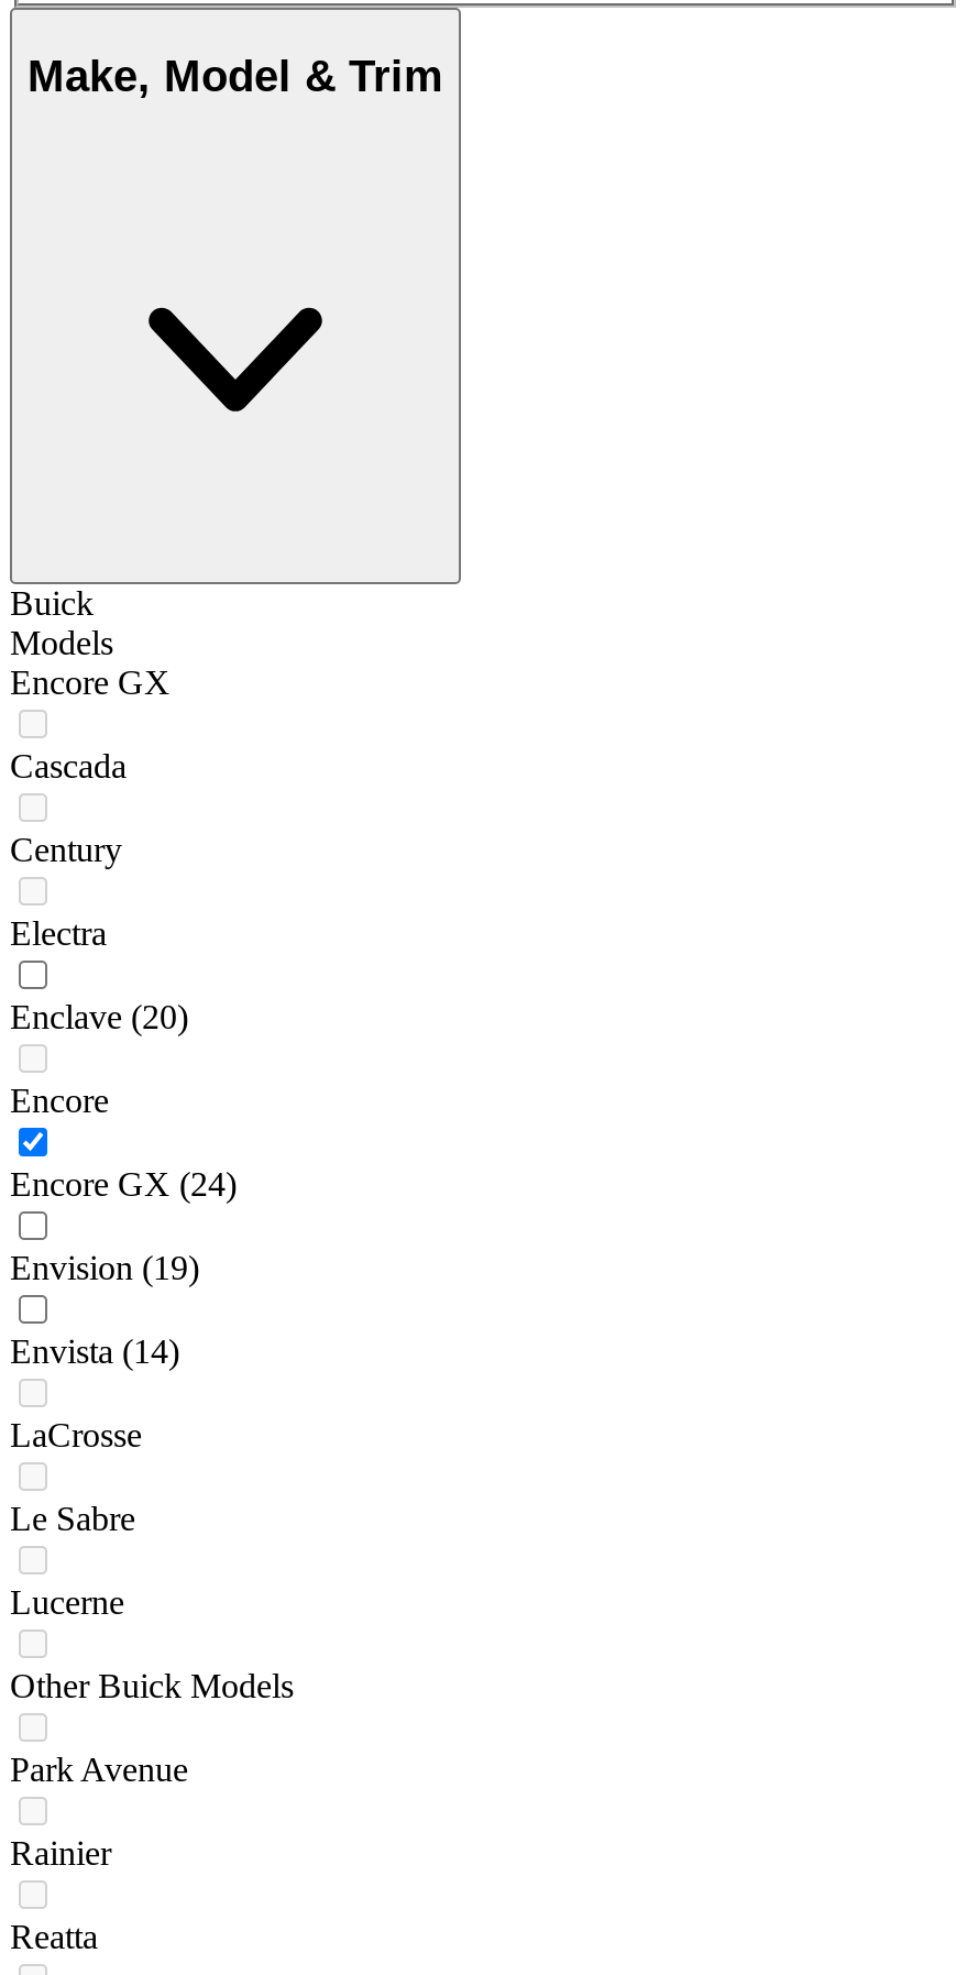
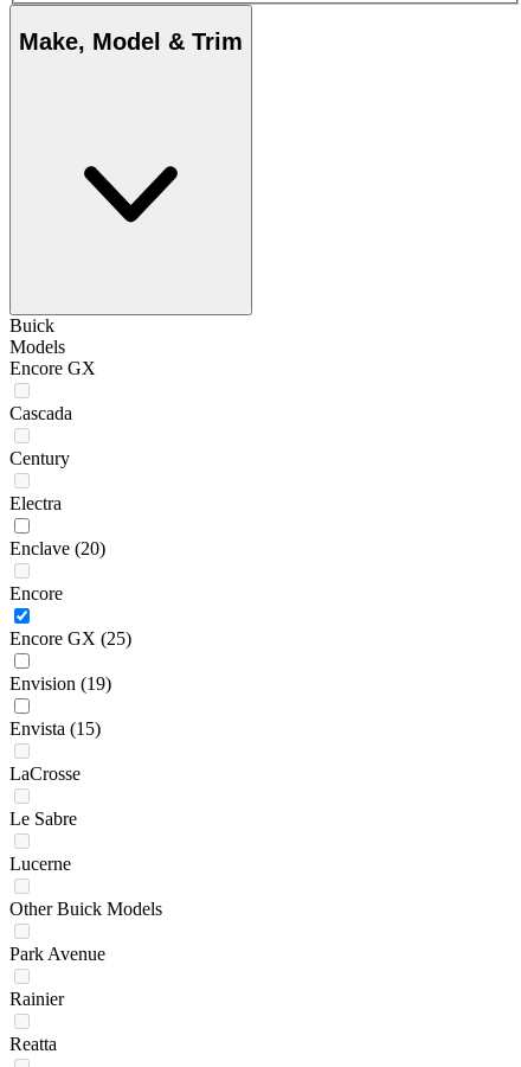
- Encore GX (24)
+ Encore GX (25)

- Envista (14)
+ Envista (15)
